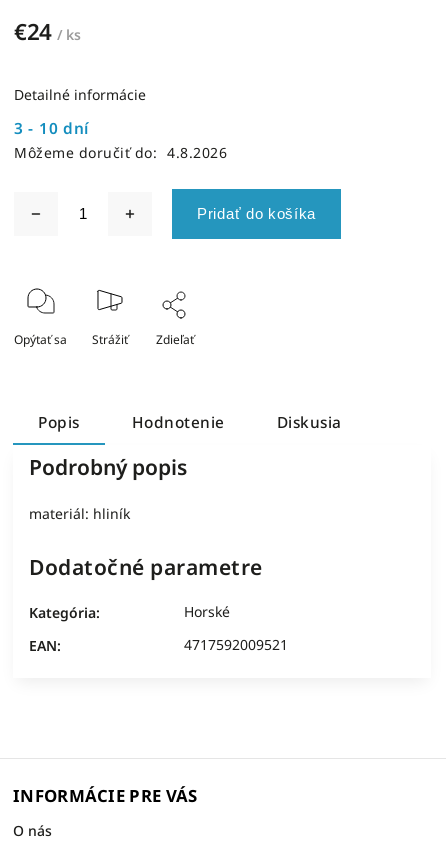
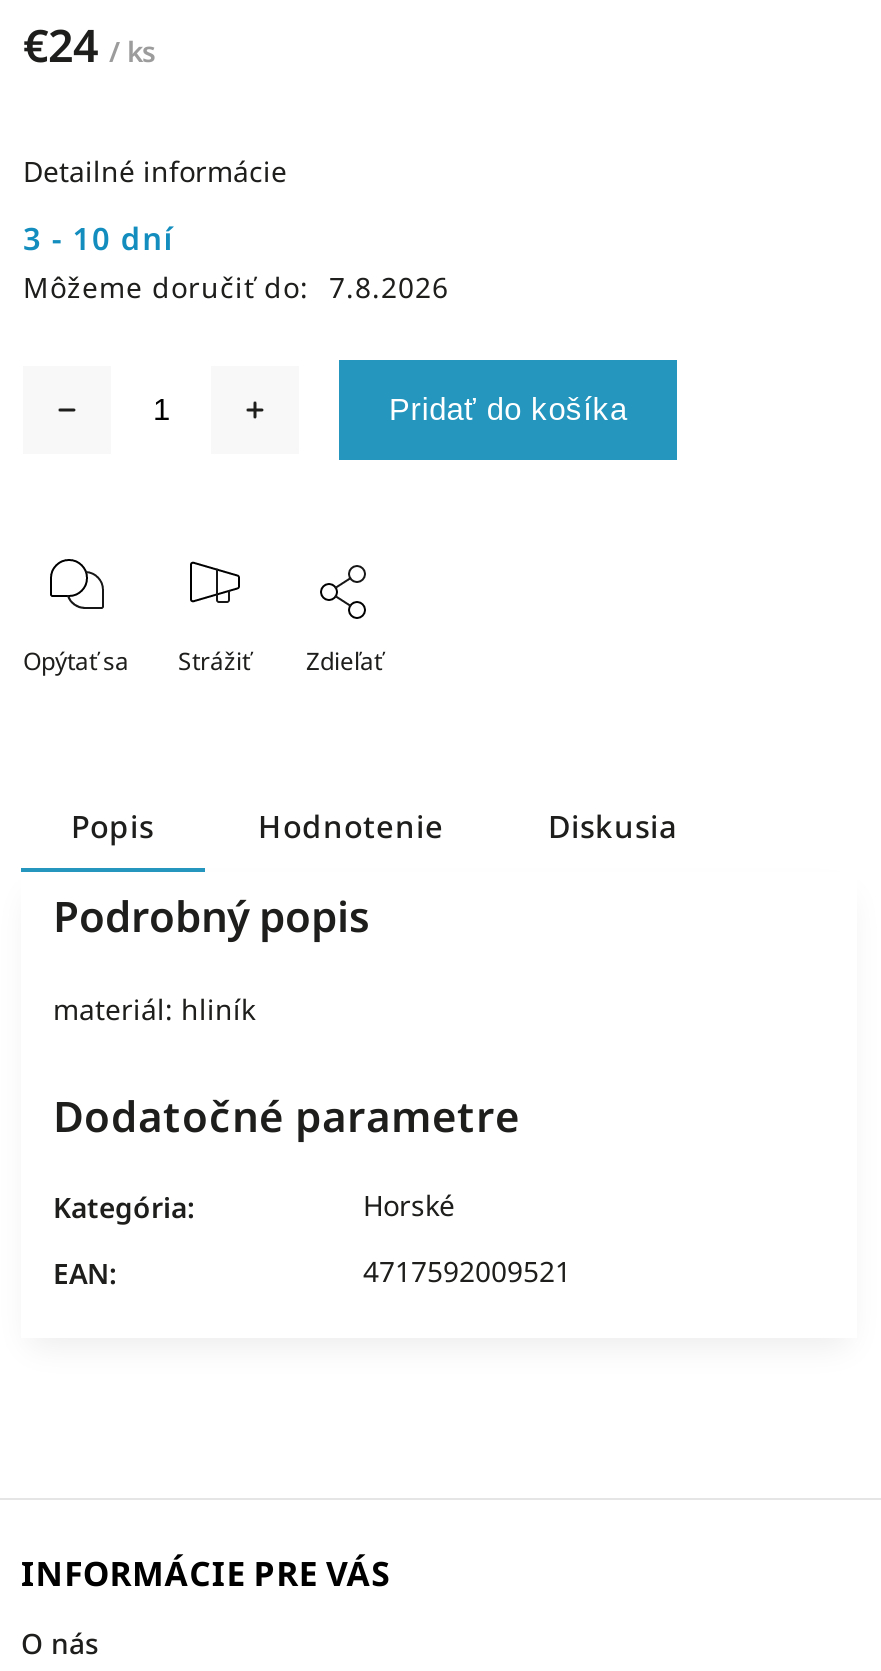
- Môžeme doručiť do: 4.8.2026
+ Môžeme doručiť do: 7.8.2026
